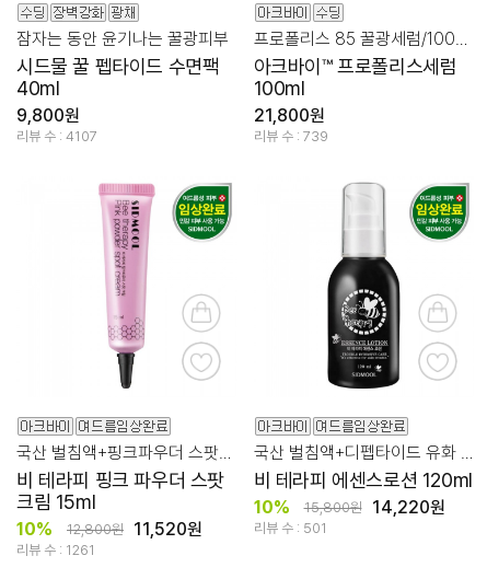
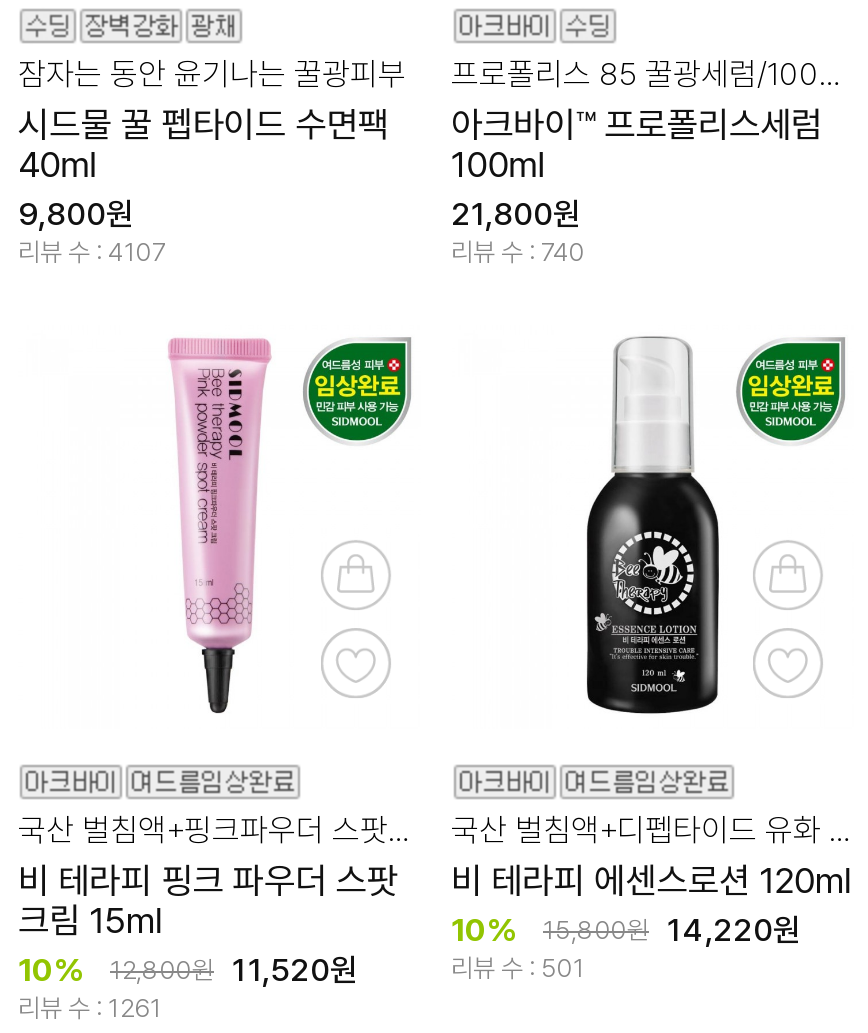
- 리뷰 수 : 739
+ 리뷰 수 : 740
